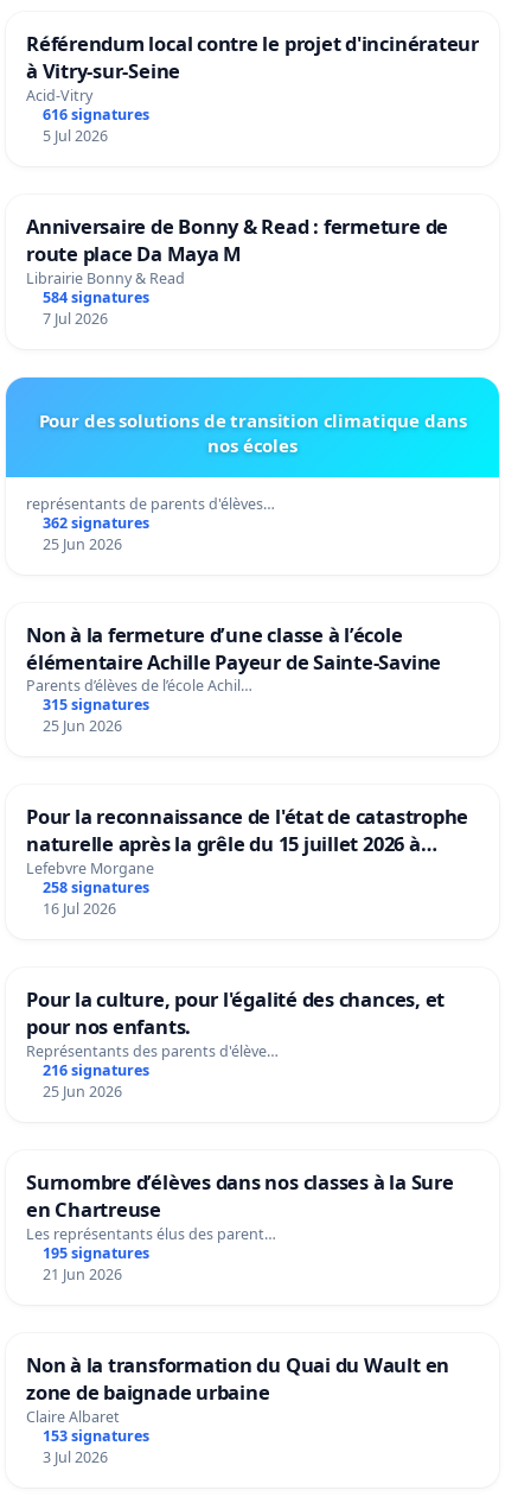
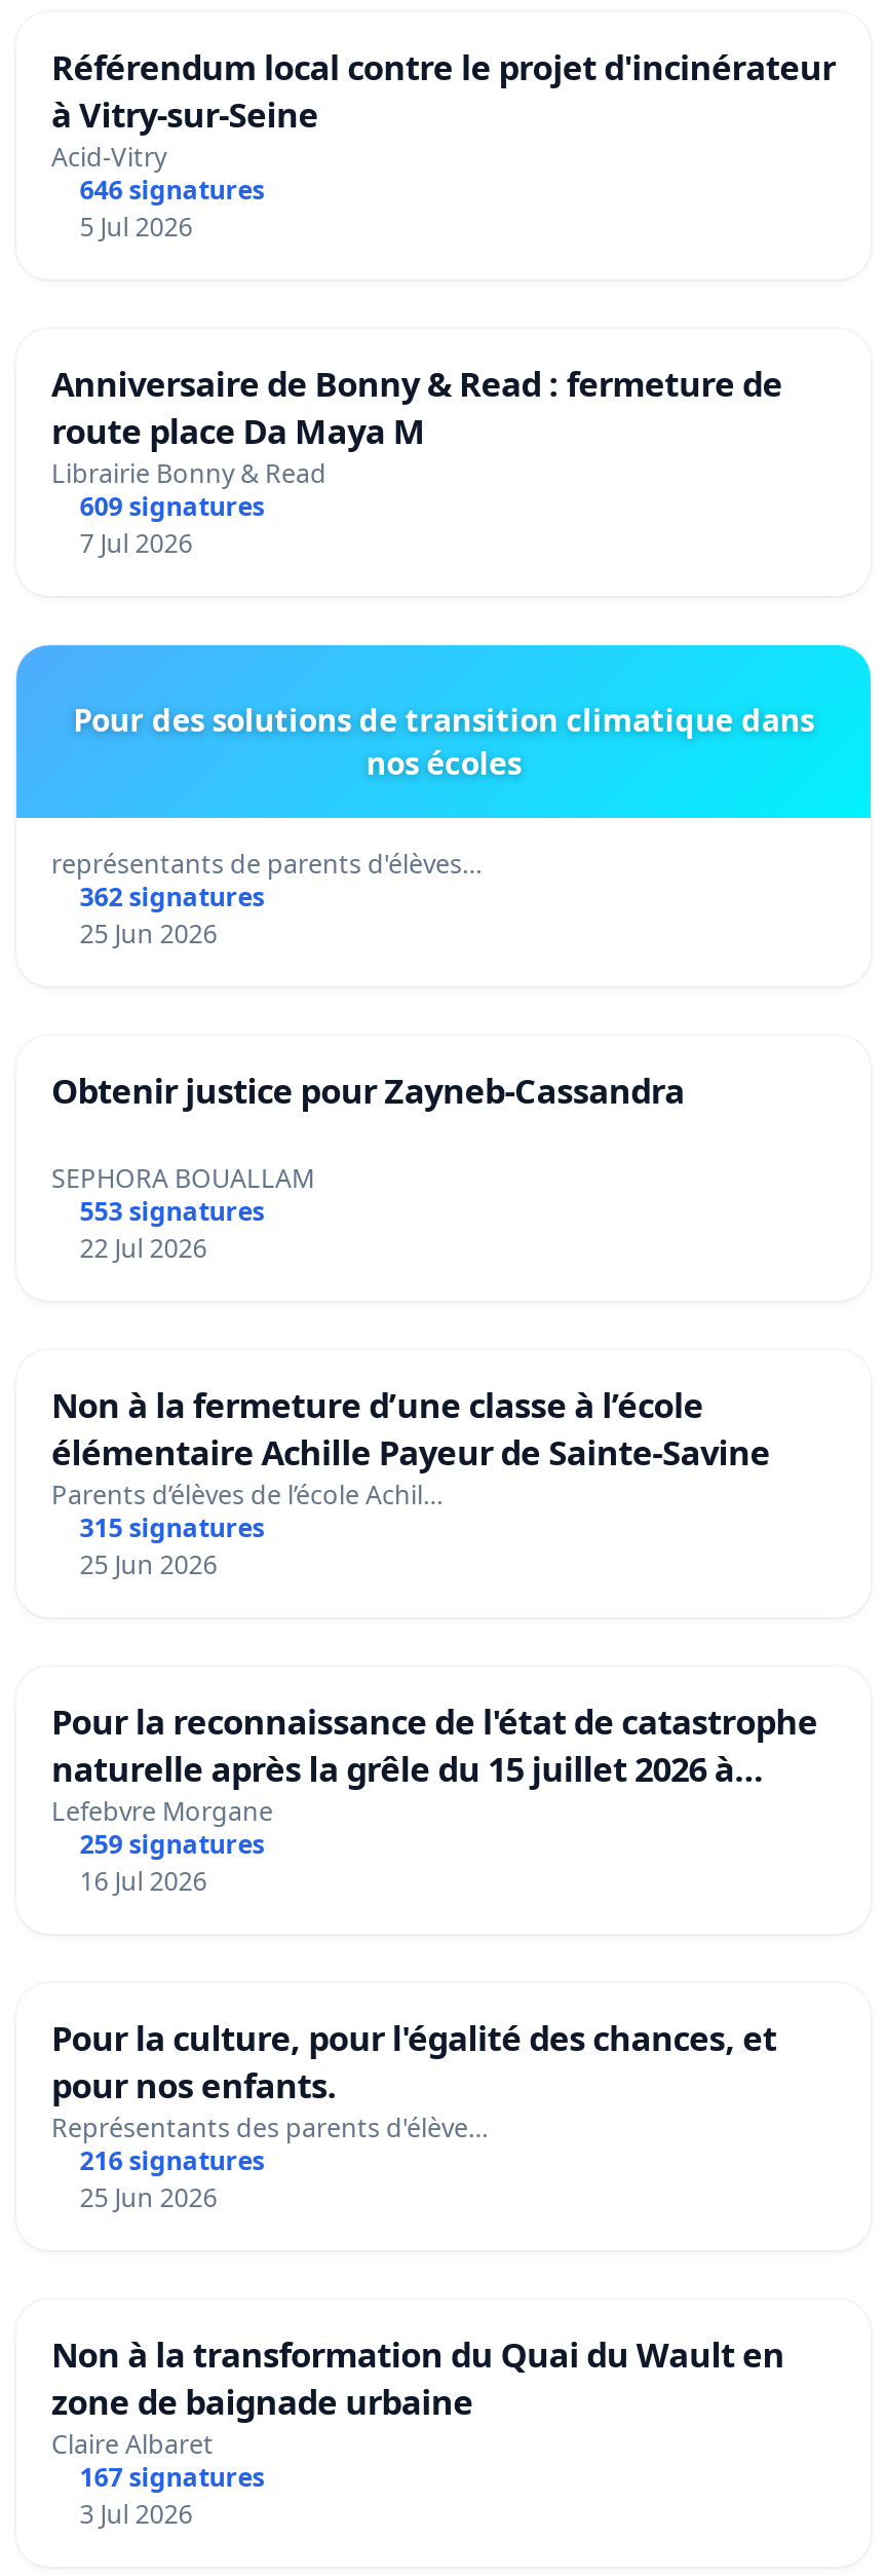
- 616 signatures
+ 646 signatures

- 584 signatures
+ 609 signatures

+ Obtenir justice pour Zayneb-Cassandra
+ SEPHORA BOUALLAM
+ 553 signatures
+ 22 Jul 2026

moved down: Non à la fermeture d’une classe à l’école | élémentaire Achille Payeur de Sainte-Savine | Parents d’élèves de l’école Achil… | 315 signatures | 25 Jun 2026 | Pour la reconnaissance de l'état de catastrophe | naturelle après la grêle du 15 juillet 2026 à

- 258 signatures
+ 259 signatures

moved down: 16 Jul 2026 | Pour la culture, pour l'égalité des chances, et | pour nos enfants. | Représentants des parents d'élève… | 216 signatures | 25 Jun 2026

- Surnombre d’élèves dans nos classes à la Sure
- en Chartreuse
- Les représentants élus des parent…
- 195 signatures
- 21 Jun 2026

- 153 signatures
+ 167 signatures
